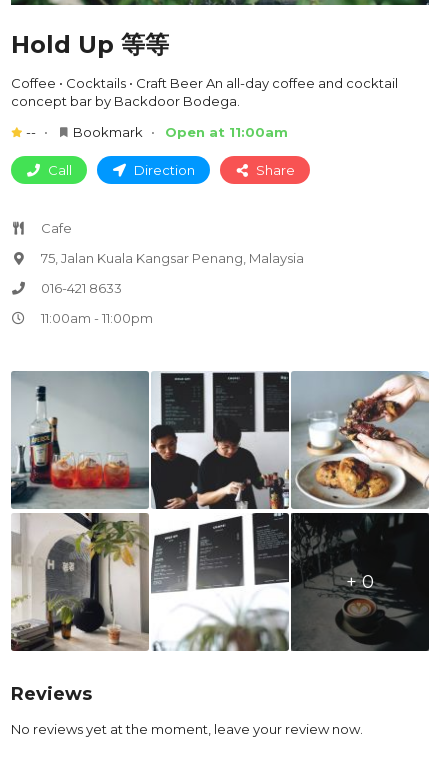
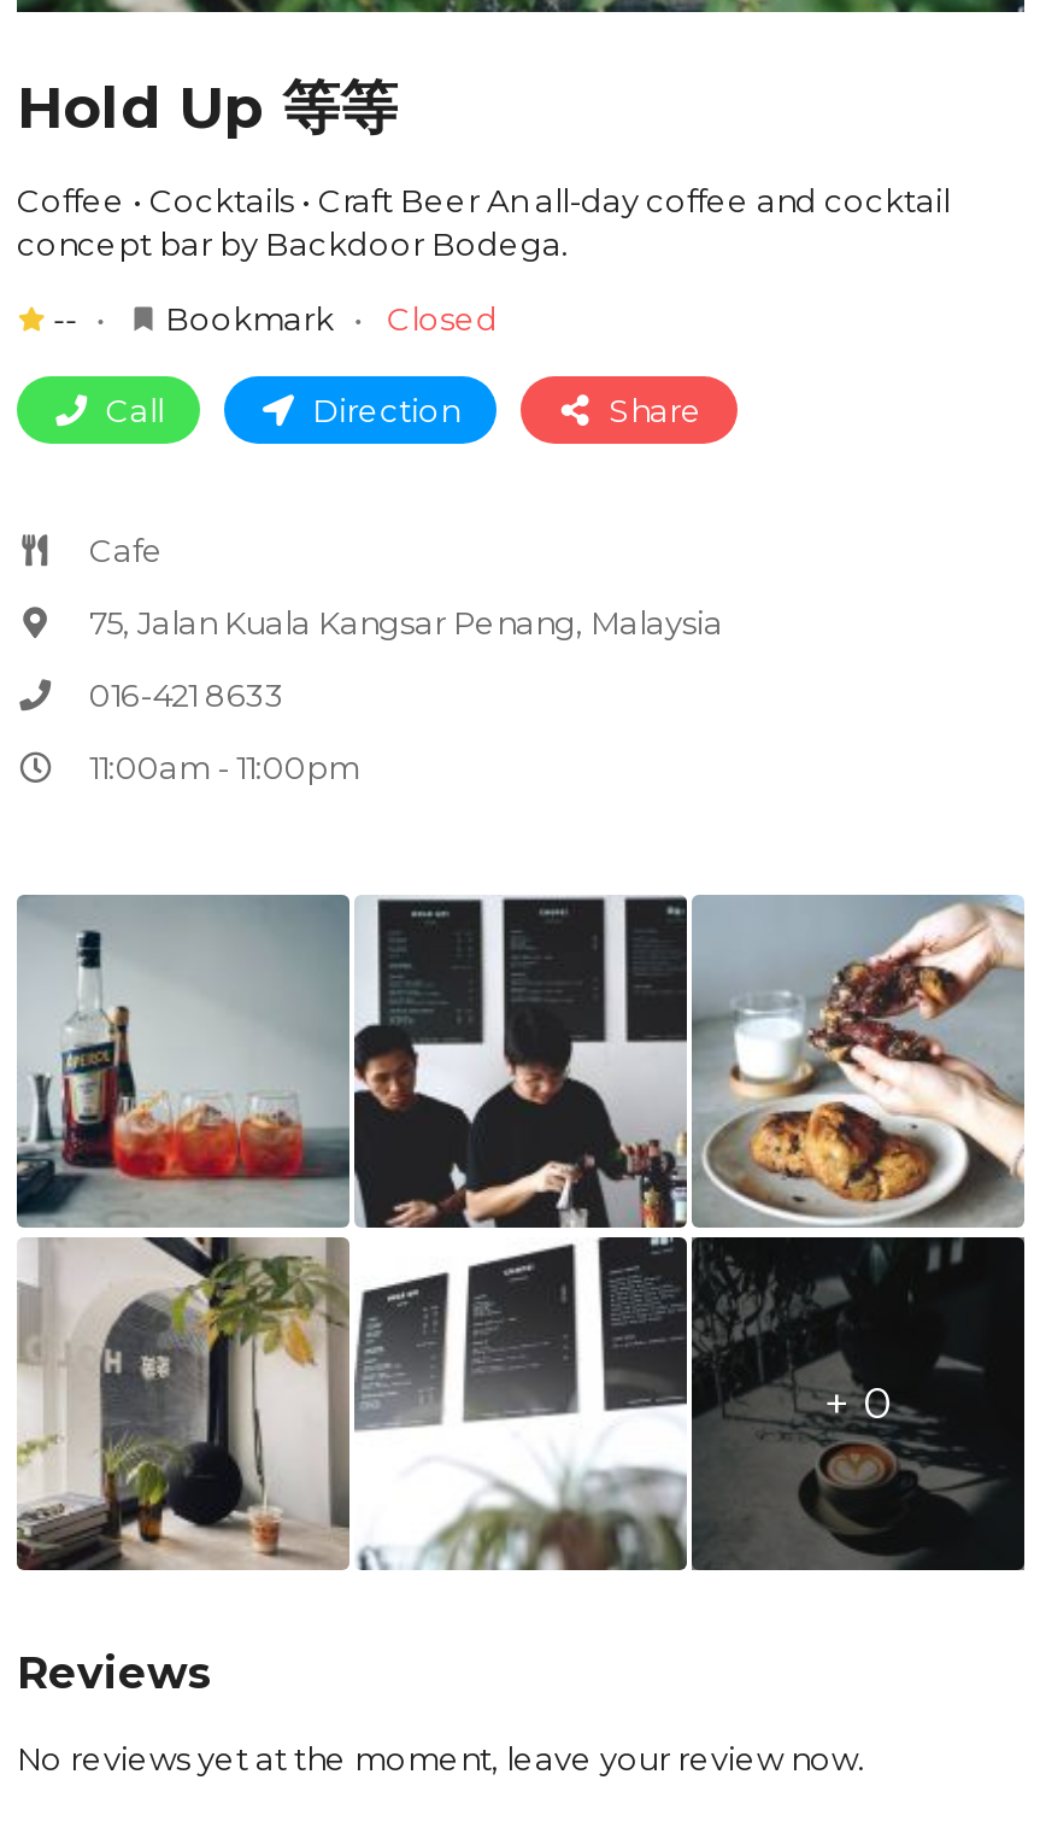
- Open at 11:00am
+ Closed
